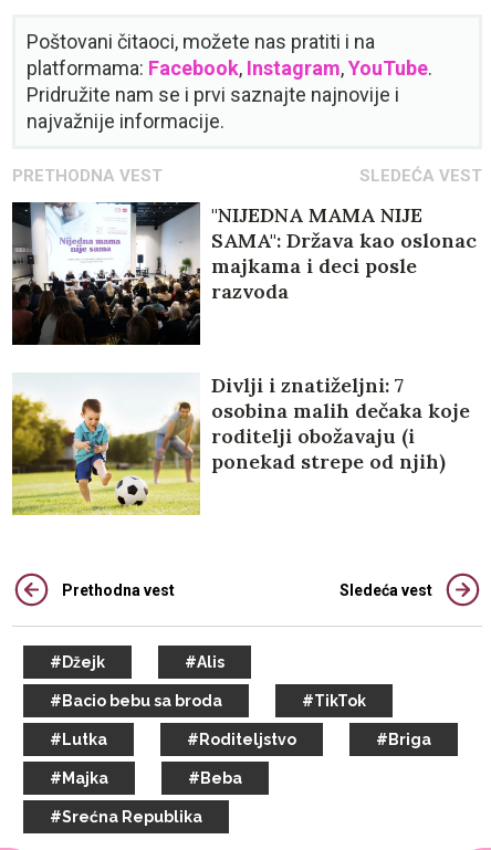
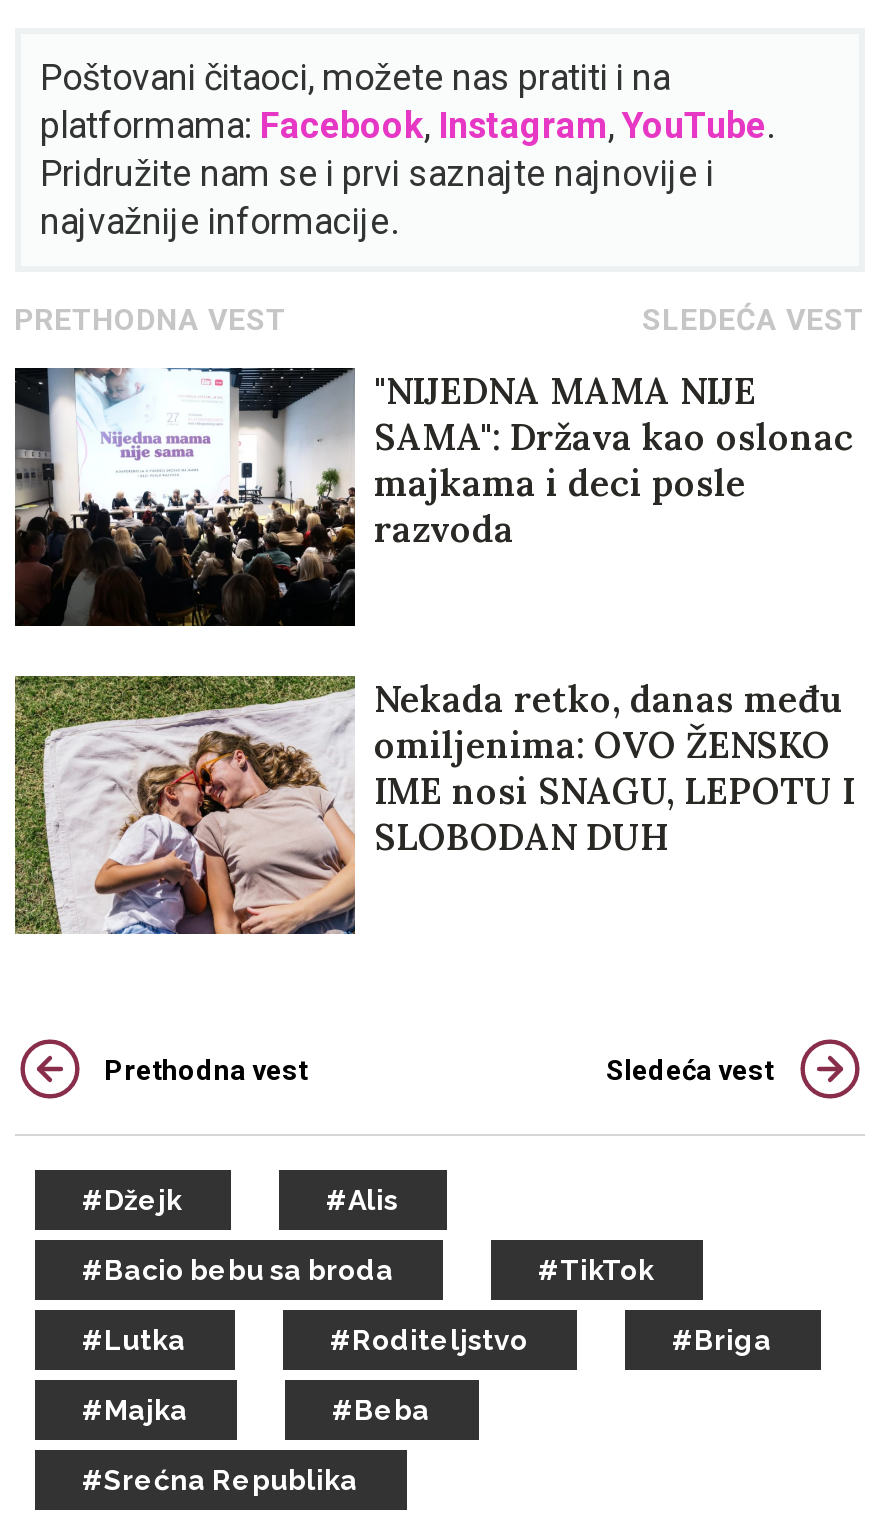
- [image]
- Divlji i znatiželjni: 7
- osobina malih dečaka koje
- roditelji obožavaju (i
- ponekad strepe od njih)
+ [image]
+ Nekada retko, danas među
+ omiljenima: OVO ŽENSKO
+ IME nosi SNAGU, LEPOTU I
+ SLOBODAN DUH
